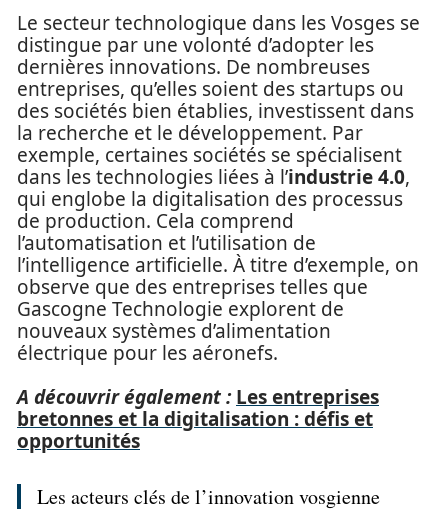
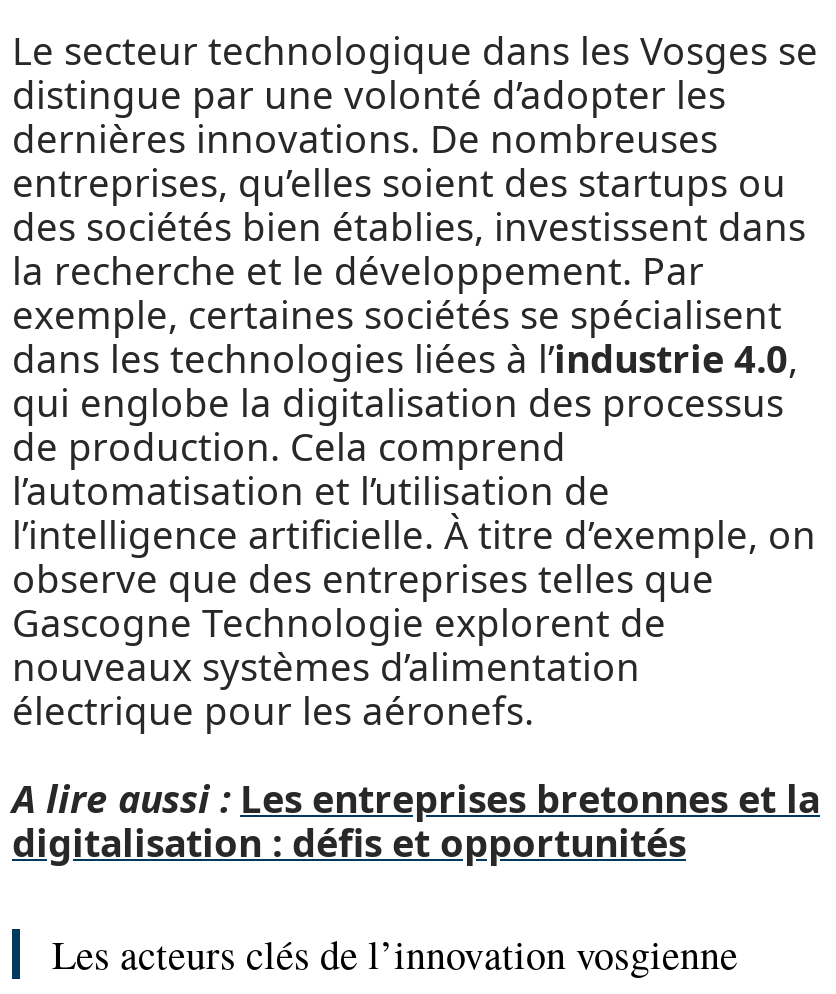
- A découvrir également : Les entreprises
- bretonnes et la digitalisation : défis et
- opportunités
+ A lire aussi : Les entreprises bretonnes et la
+ digitalisation : défis et opportunités
